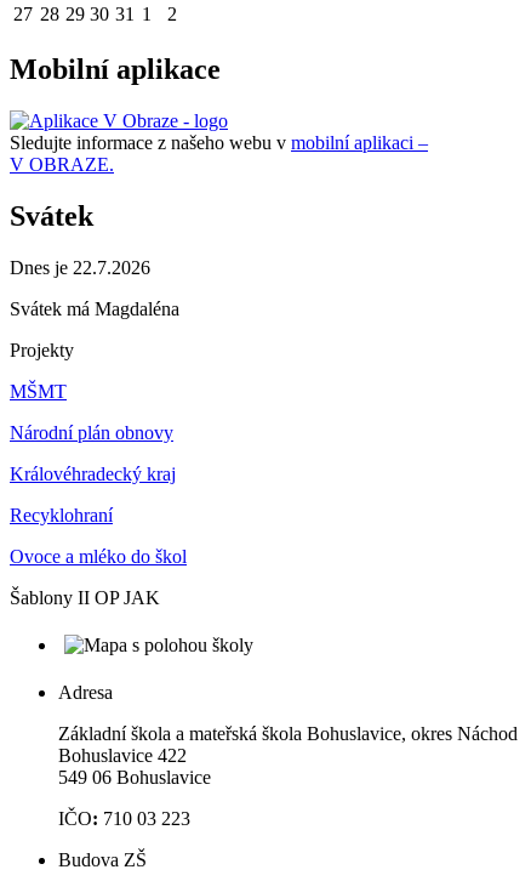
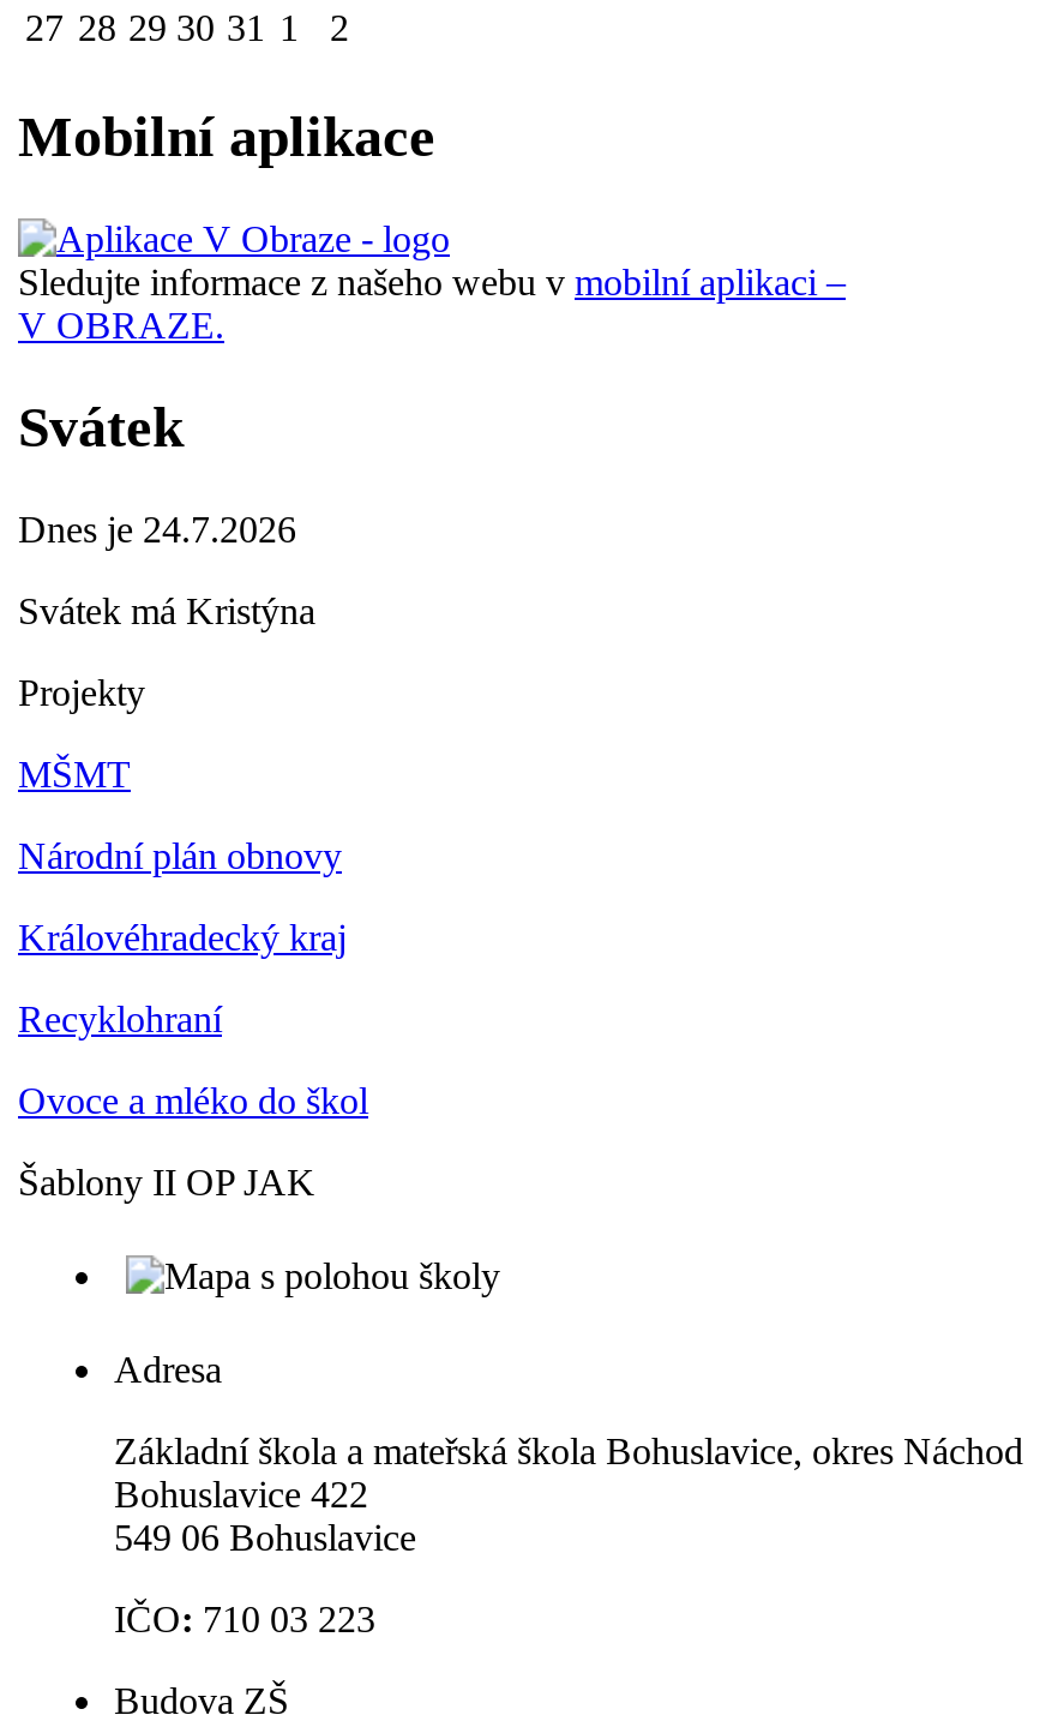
- Dnes je 22.7.2026
+ Dnes je 24.7.2026

- Svátek má Magdaléna
+ Svátek má Kristýna
